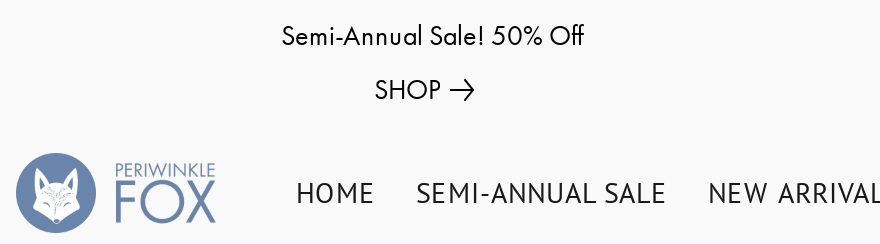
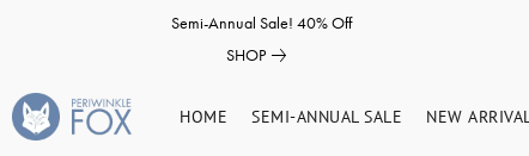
- Semi-Annual Sale! 50% Off
+ Semi-Annual Sale! 40% Off
